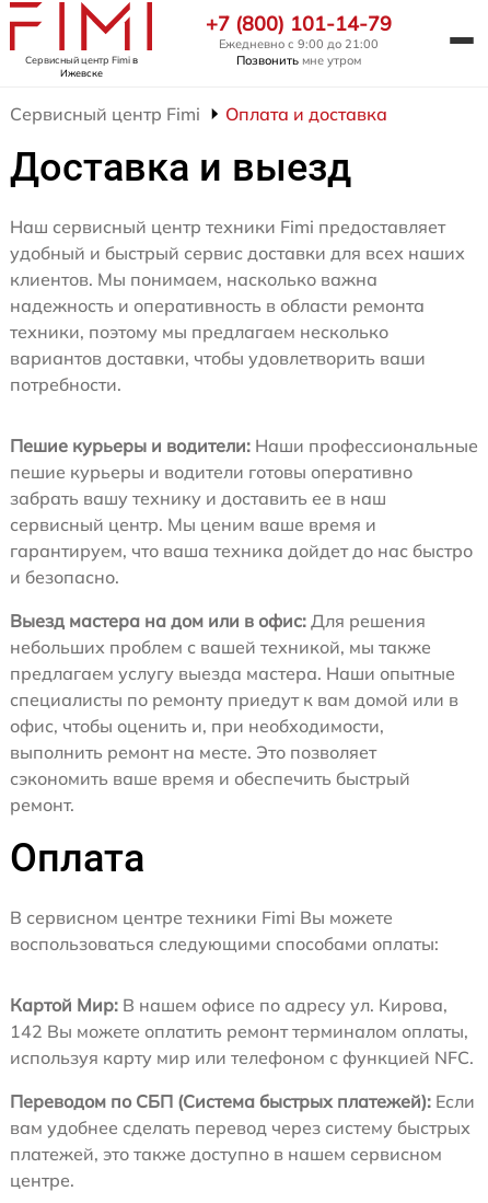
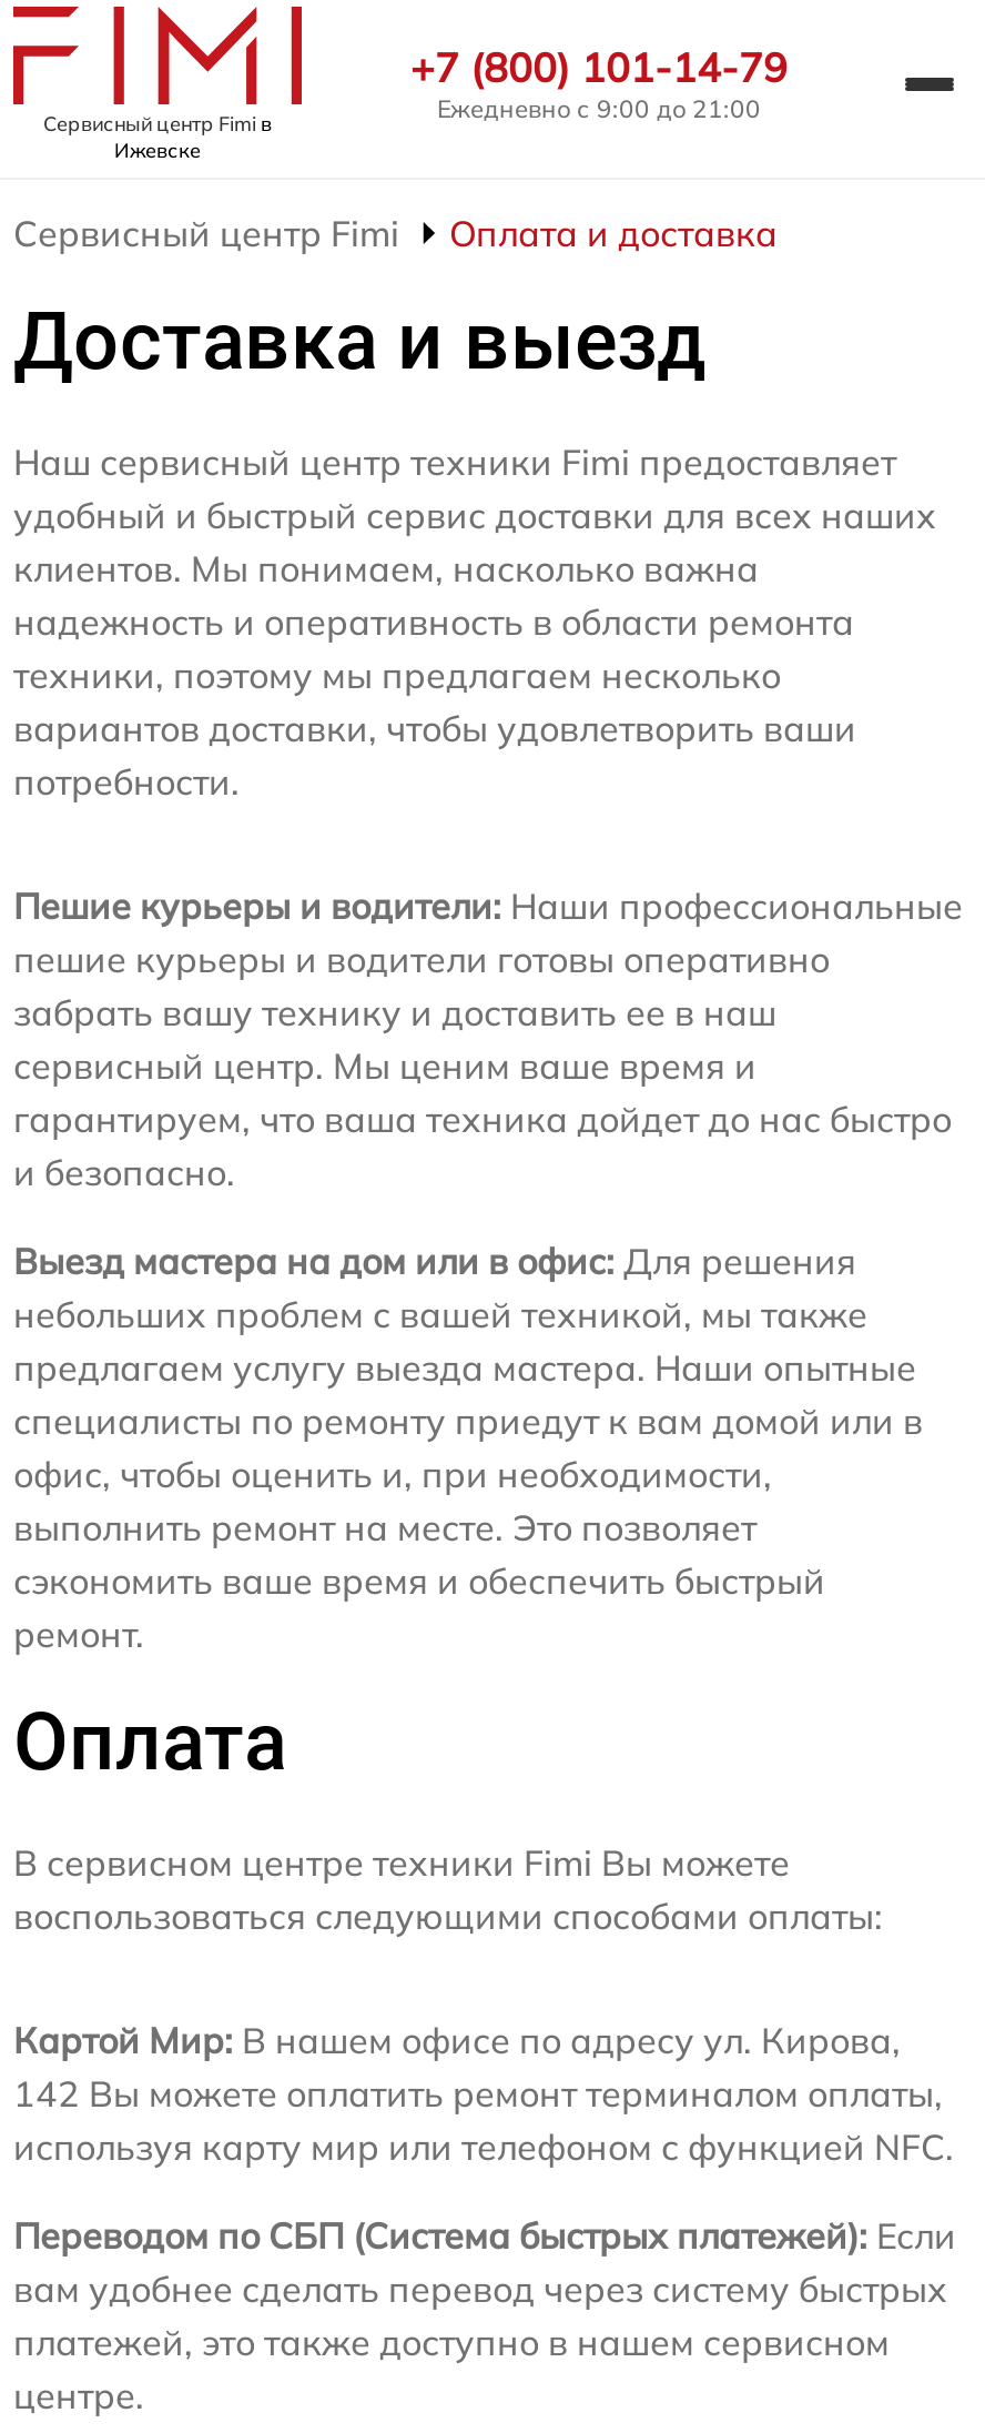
- Позвонить мне утром
